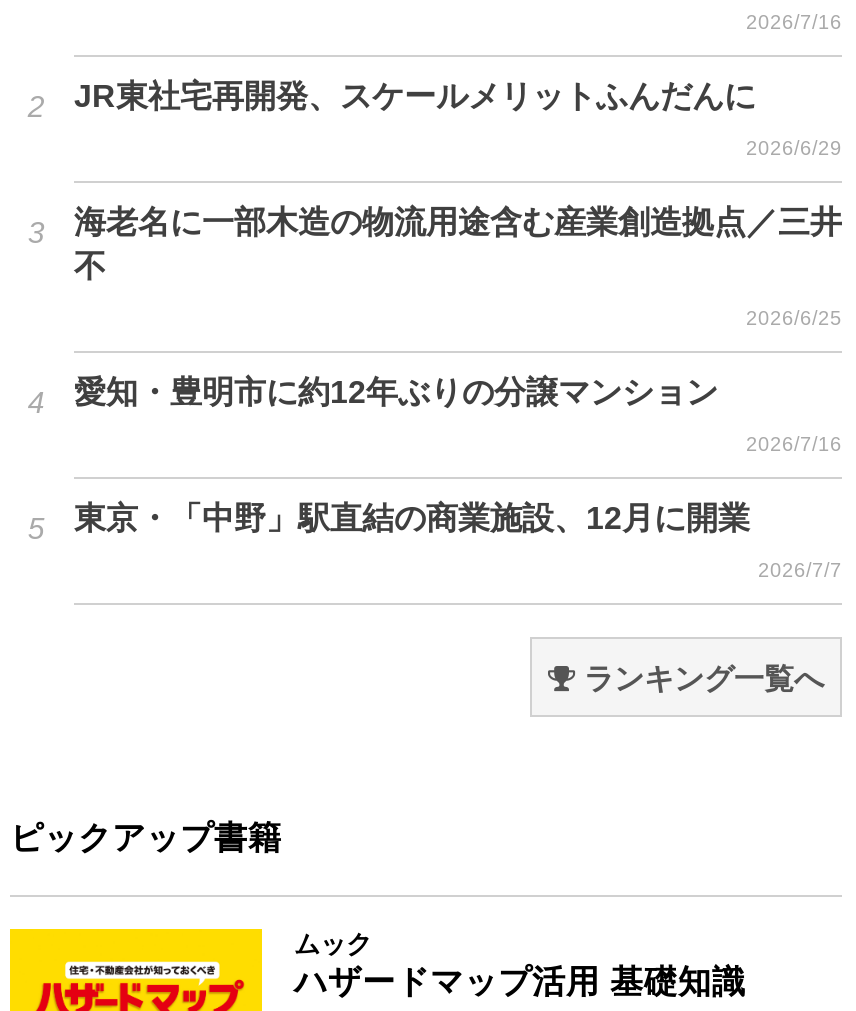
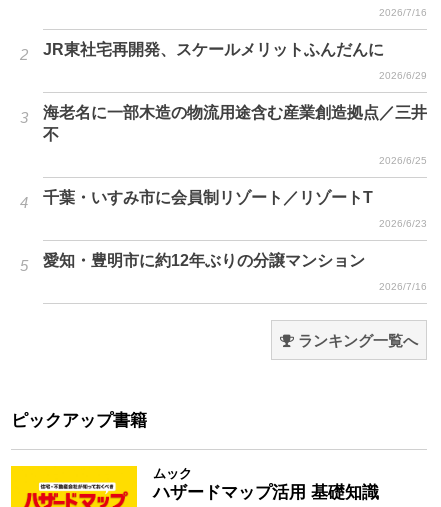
+ 千葉・いすみ市に会員制リゾート／リゾートT
+ 2026/6/23

moved down: 愛知・豊明市に約12年ぶりの分譲マンション | 2026/7/16

- 東京・「中野」駅直結の商業施設、12月に開業
- 2026/7/7
